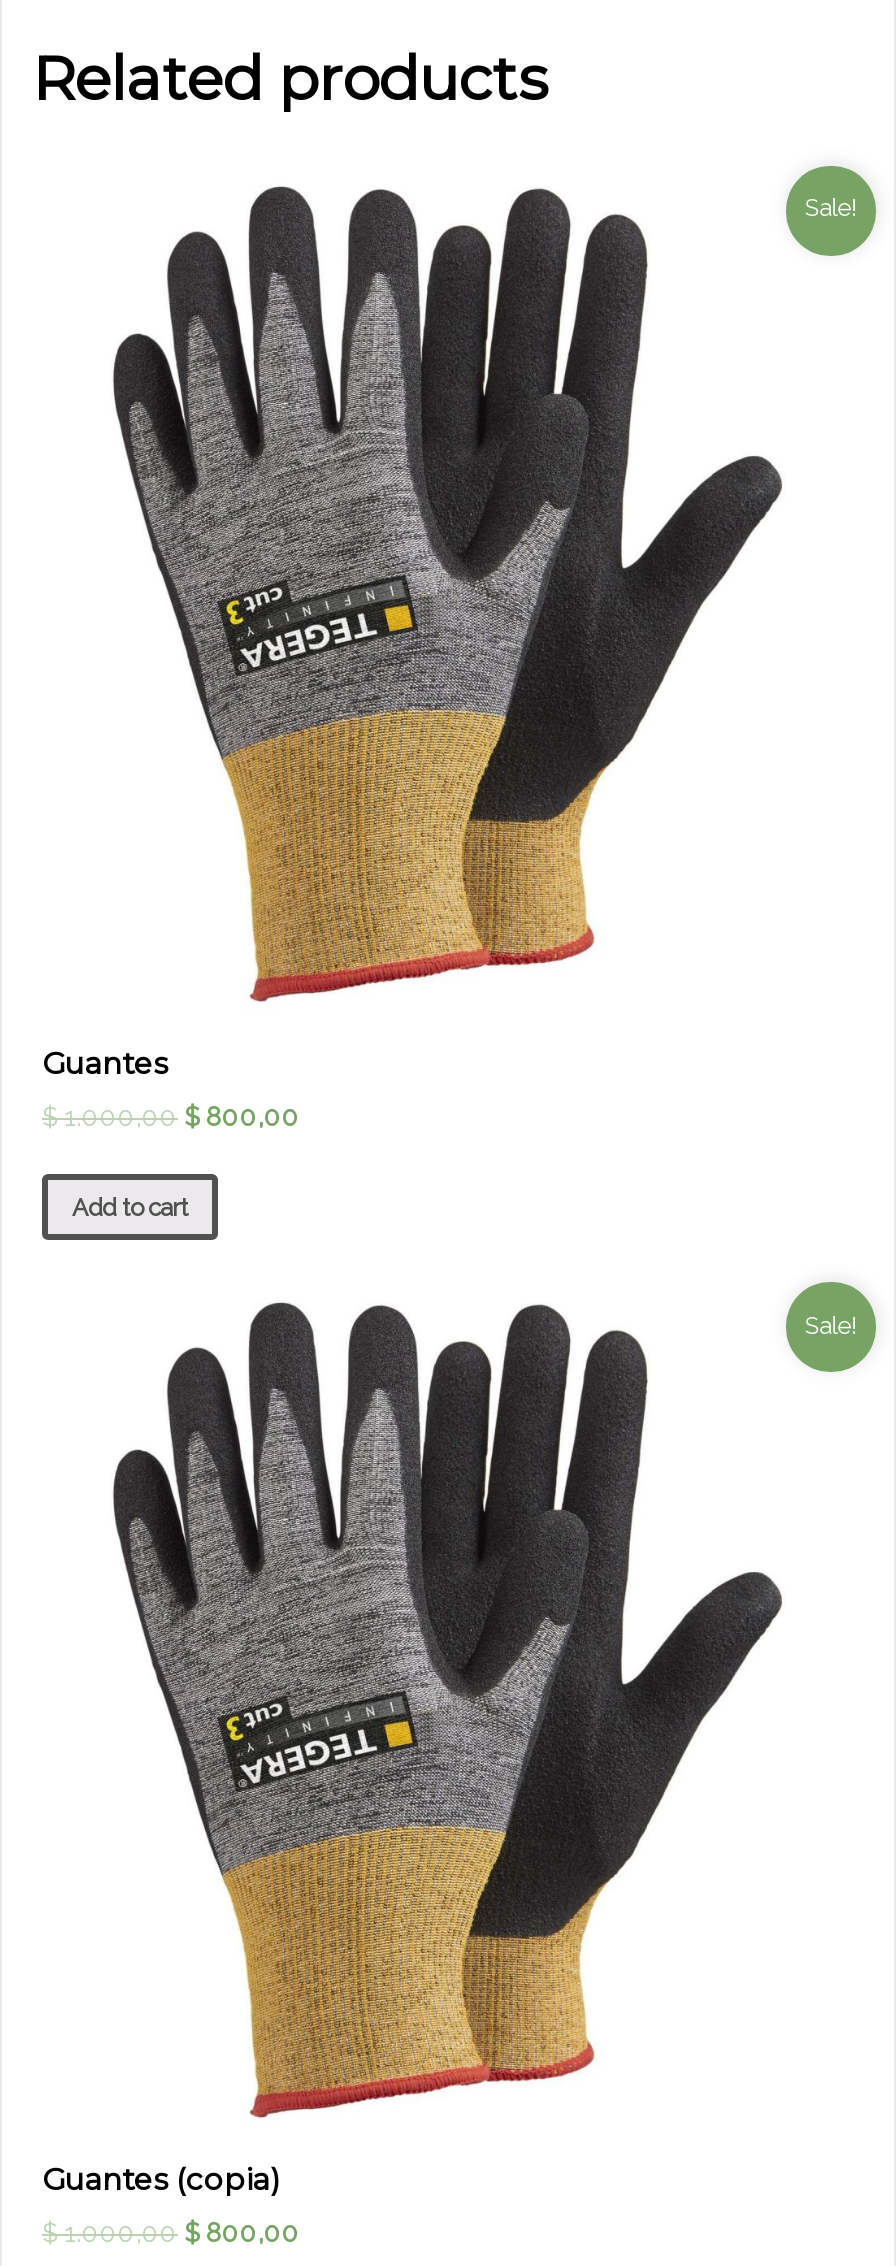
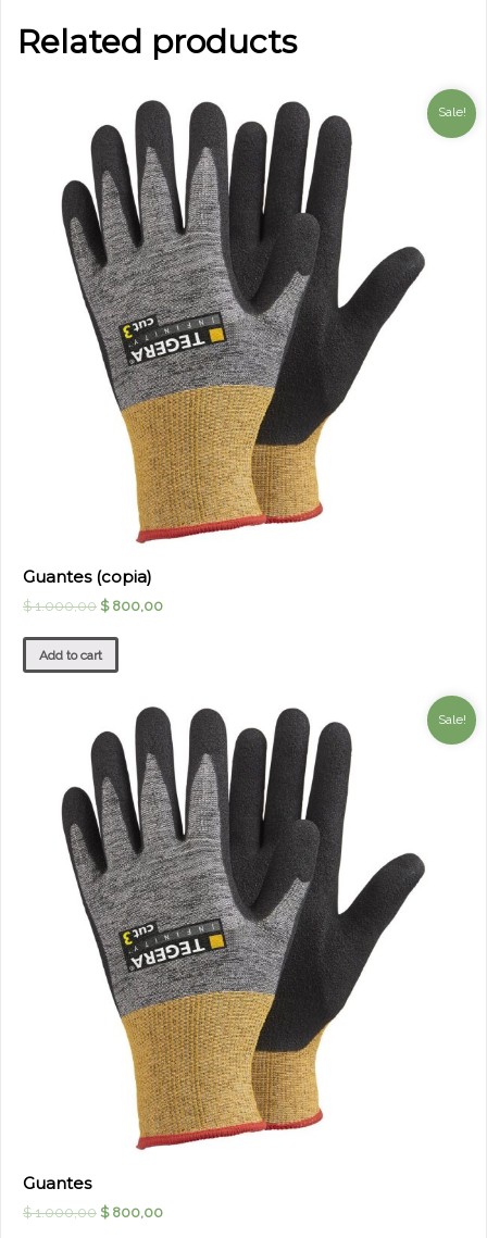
moved down: Guantes

moved up: Guantes (copia)
